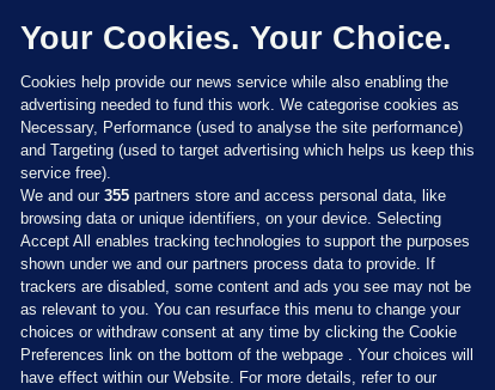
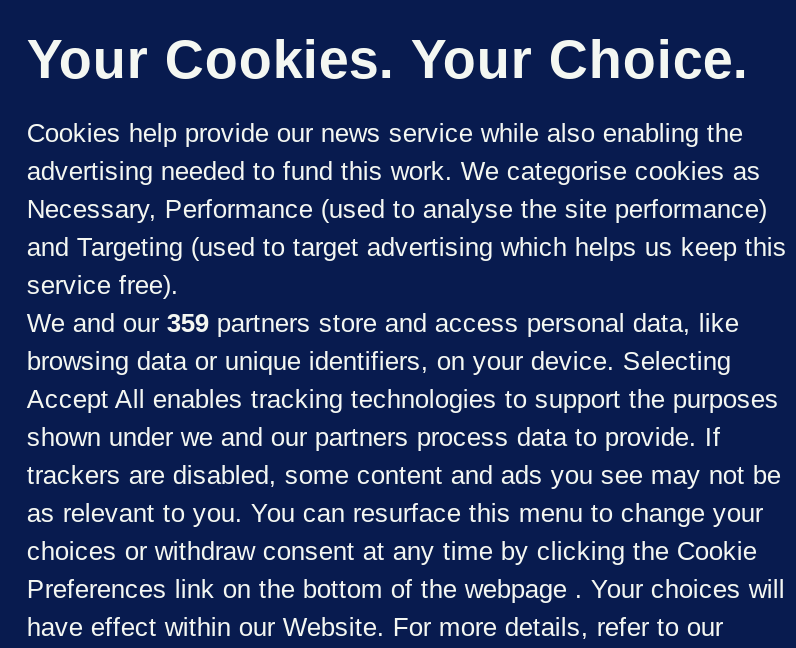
- We and our 355 partners store and access personal data, like
+ We and our 359 partners store and access personal data, like
